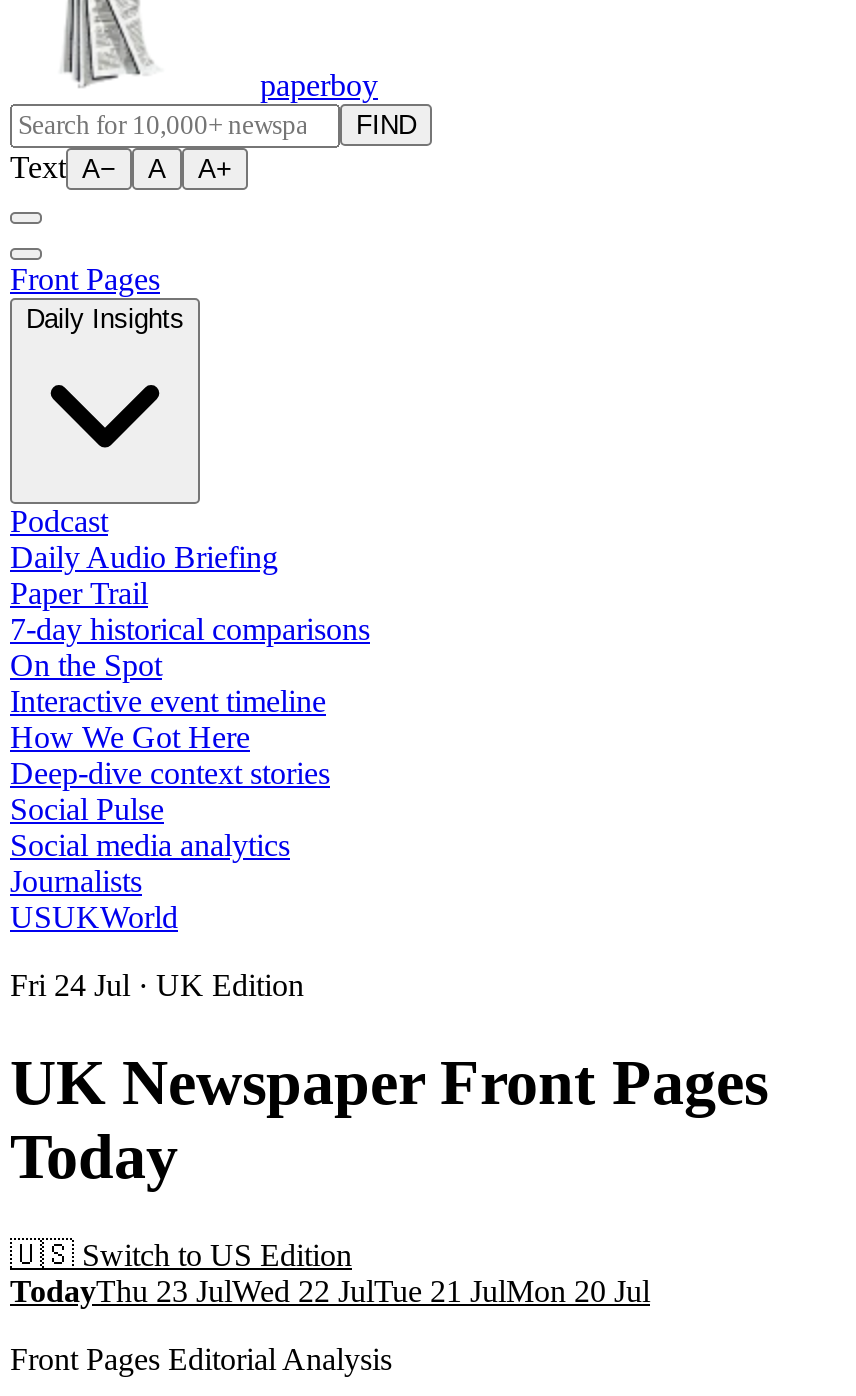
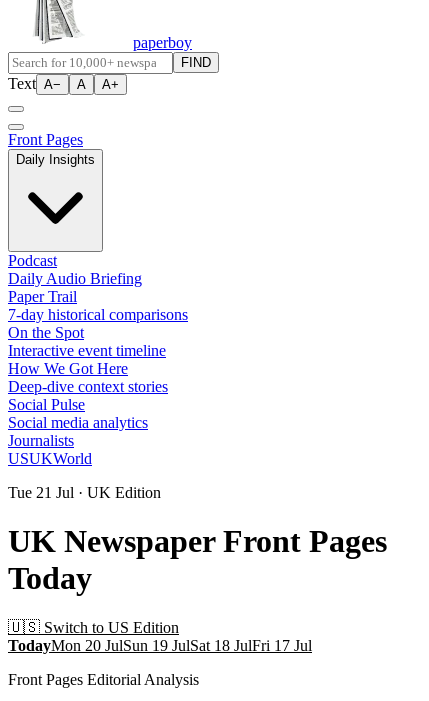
- Fri 24 Jul · UK Edition
+ Tue 21 Jul · UK Edition

- TodayThu 23 JulWed 22 JulTue 21 JulMon 20 Jul
+ TodayMon 20 JulSun 19 JulSat 18 JulFri 17 Jul
